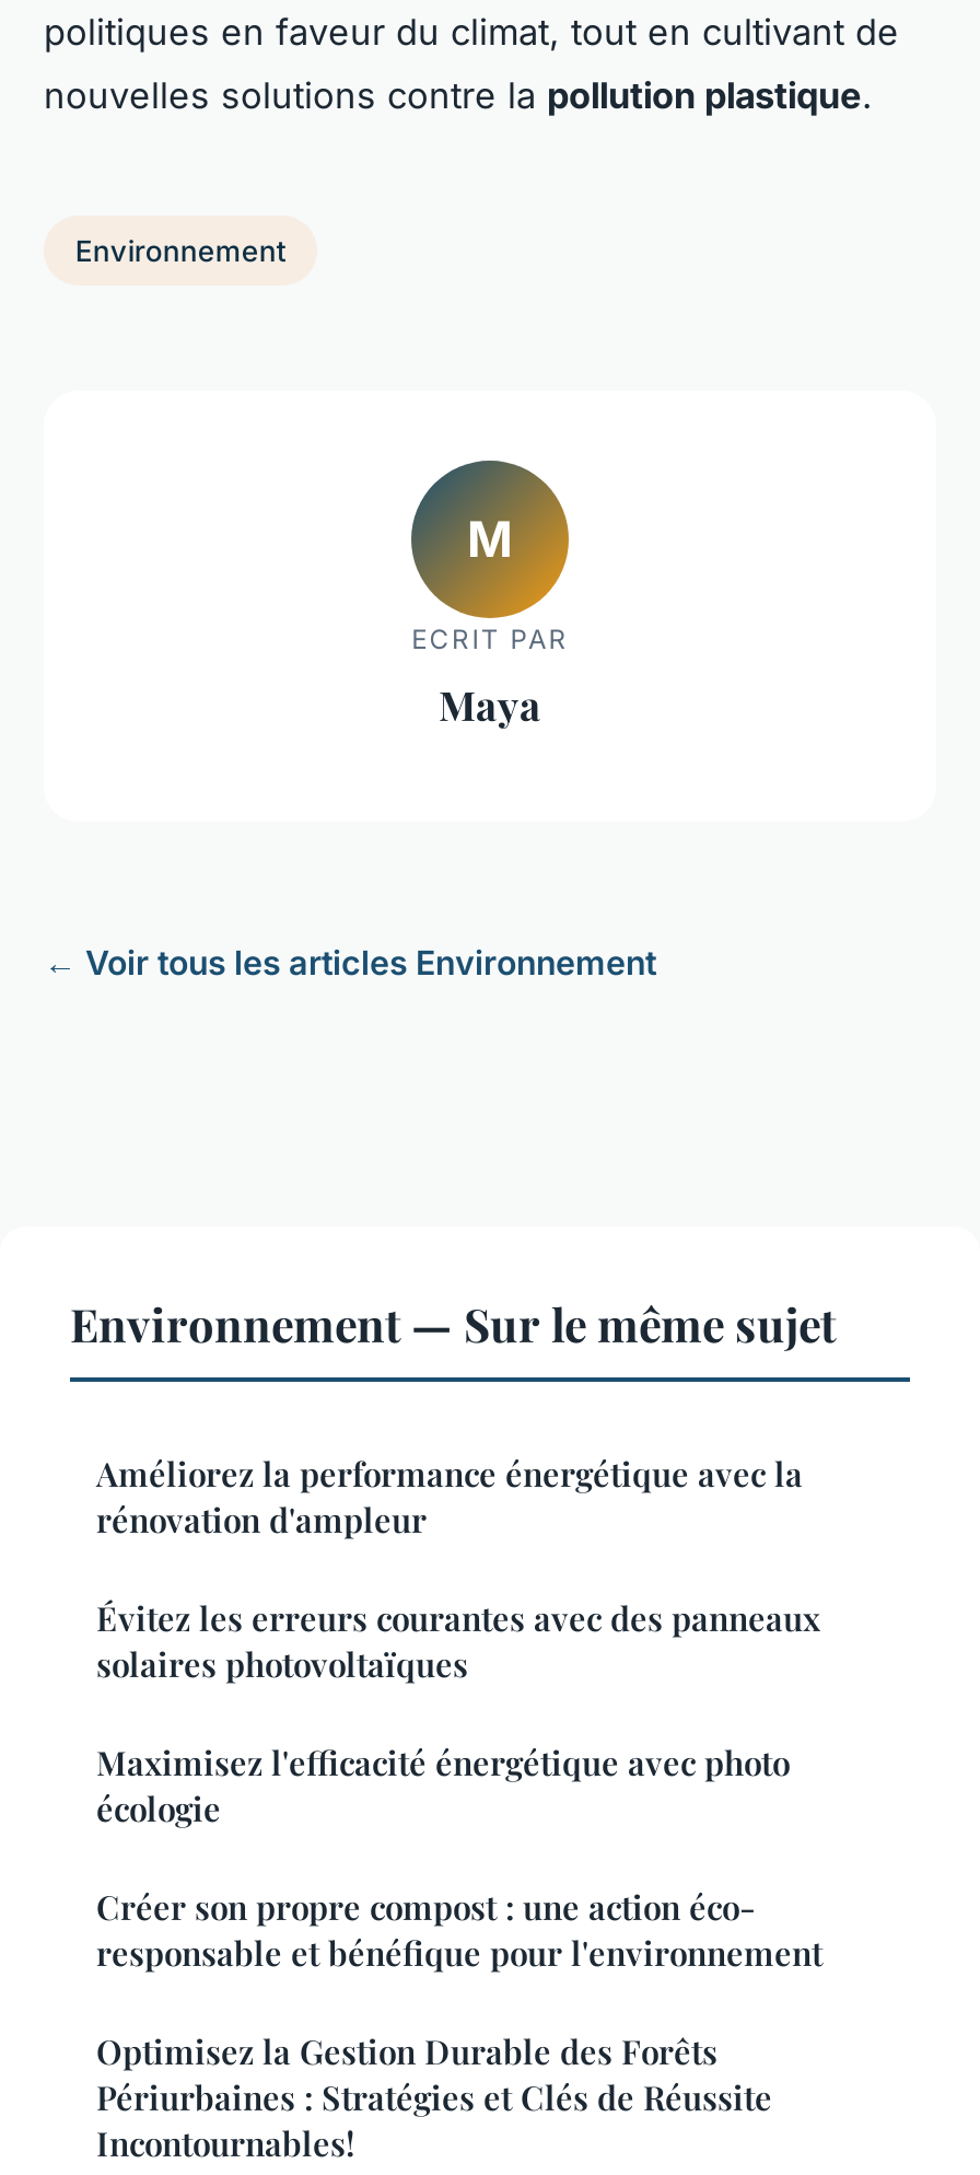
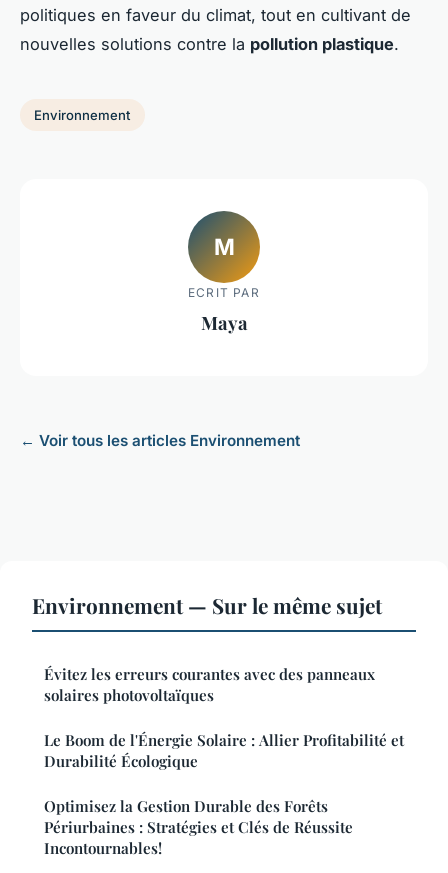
- Améliorez la performance énergétique avec la
- rénovation d'ampleur

- Maximisez l'efficacité énergétique avec photo
- écologie
- Créer son propre compost : une action éco-
- responsable et bénéfique pour l'environnement
+ Le Boom de l'Énergie Solaire : Allier Profitabilité et
+ Durabilité Écologique
